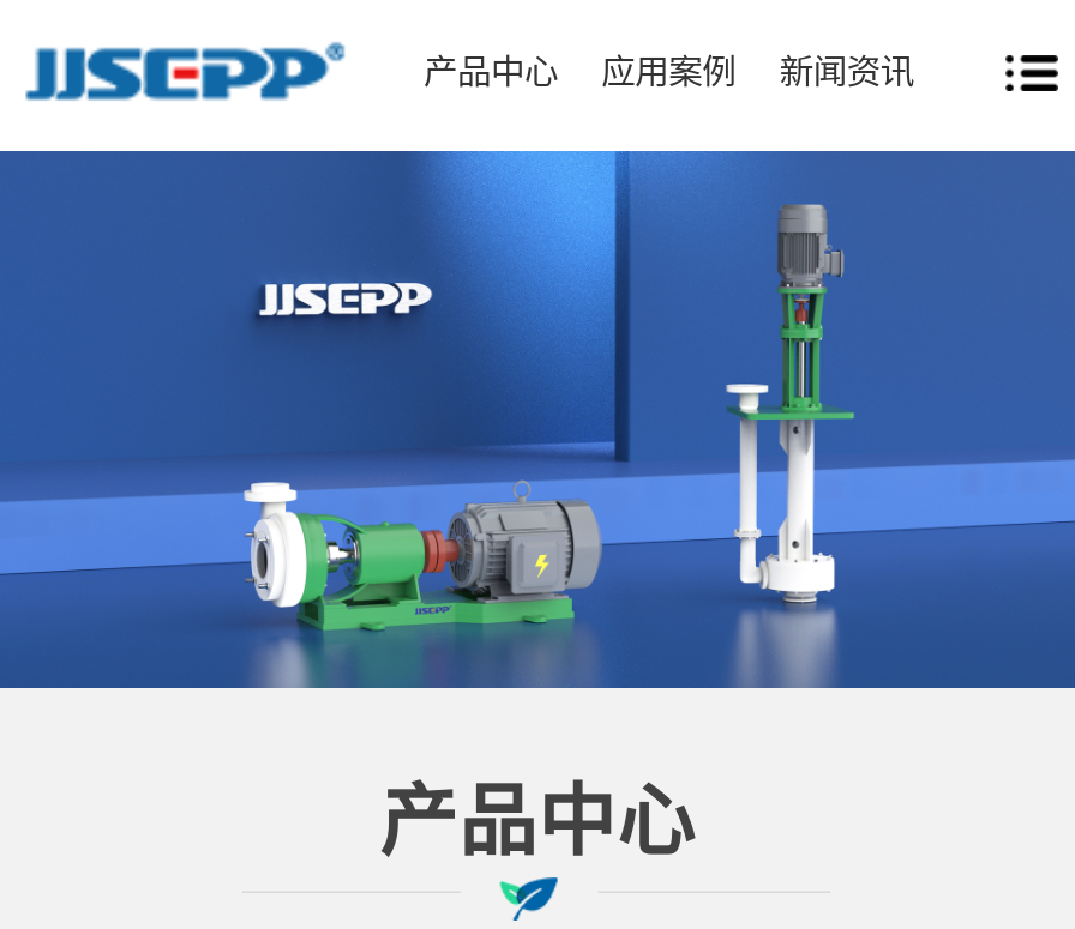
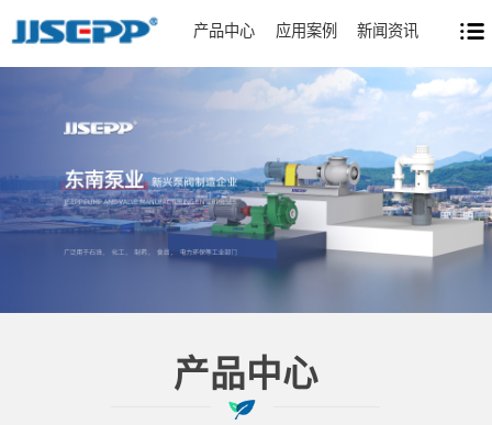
- [image]
+ [image]
